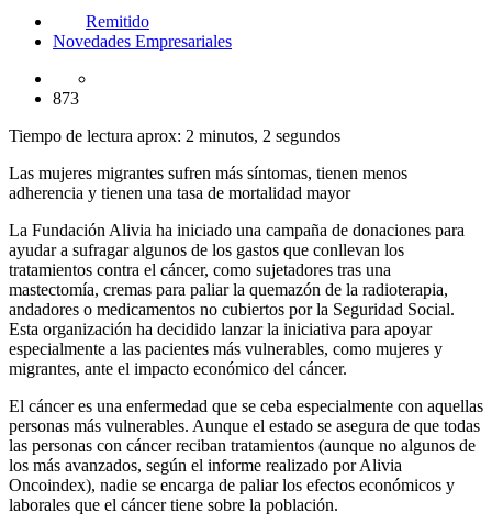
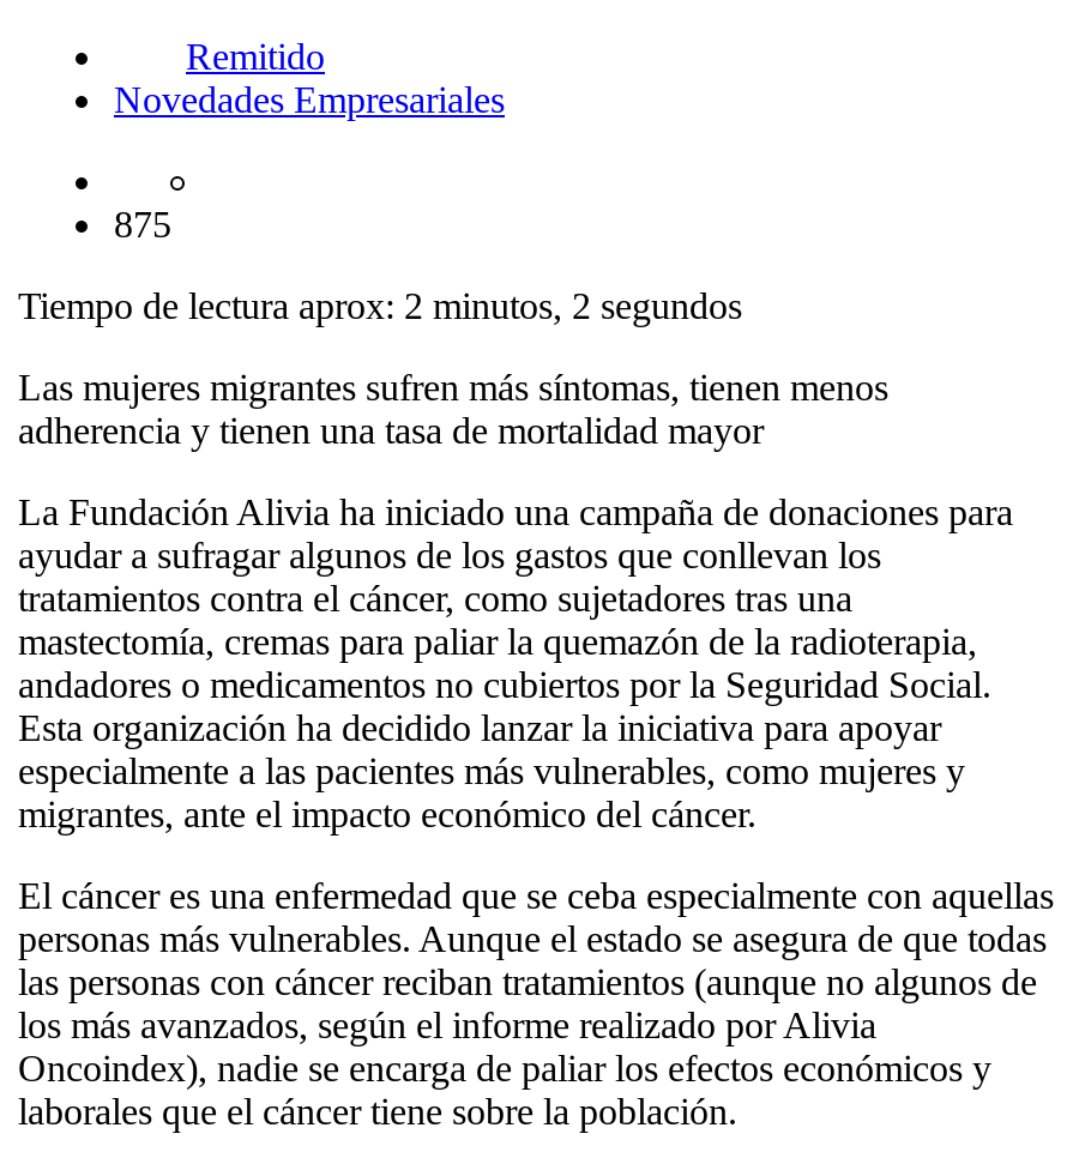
- 873
+ 875
